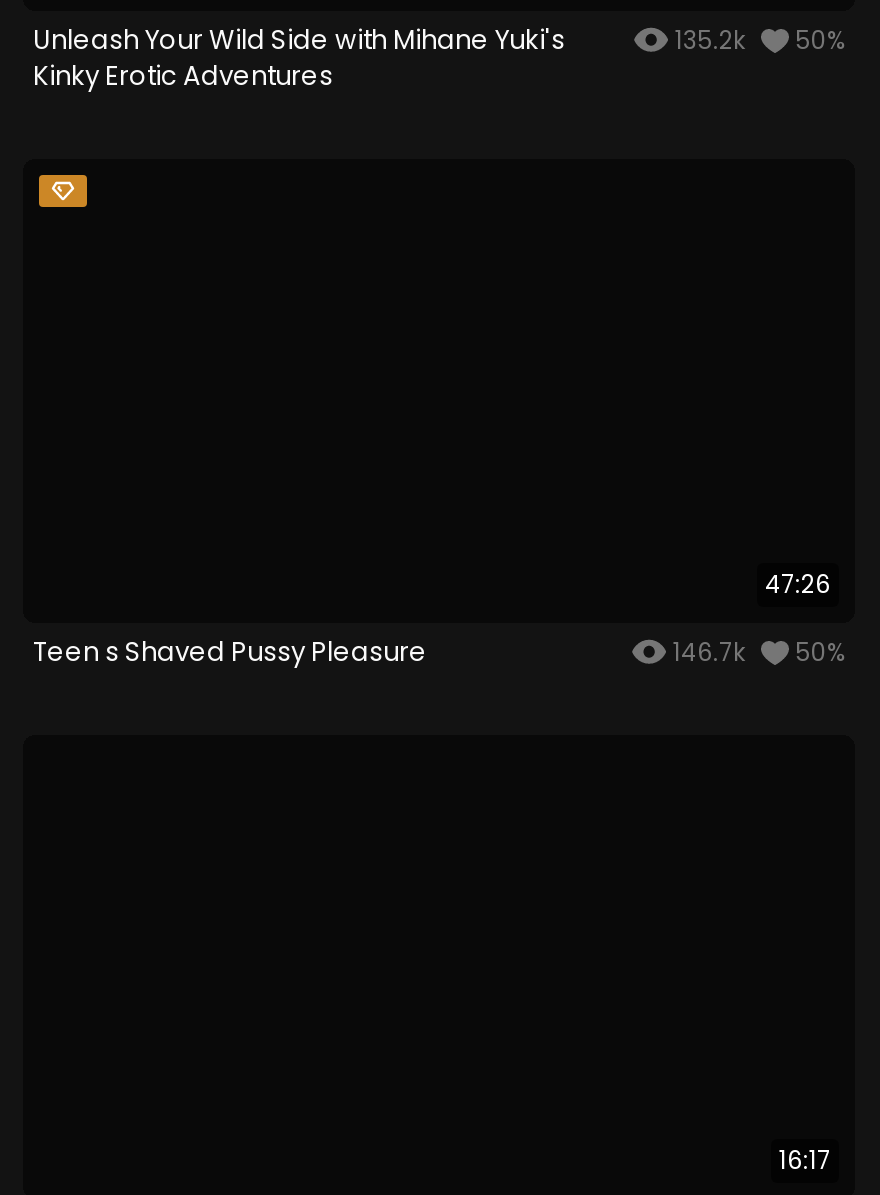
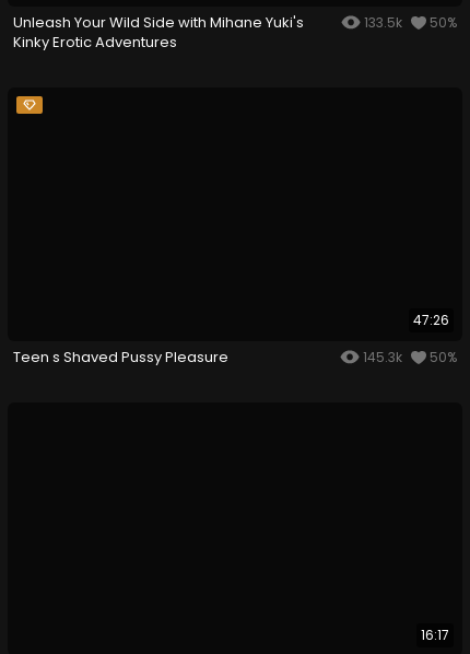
- 135.2k 50%
+ 133.5k 50%

- 146.7k 50%
+ 145.3k 50%
